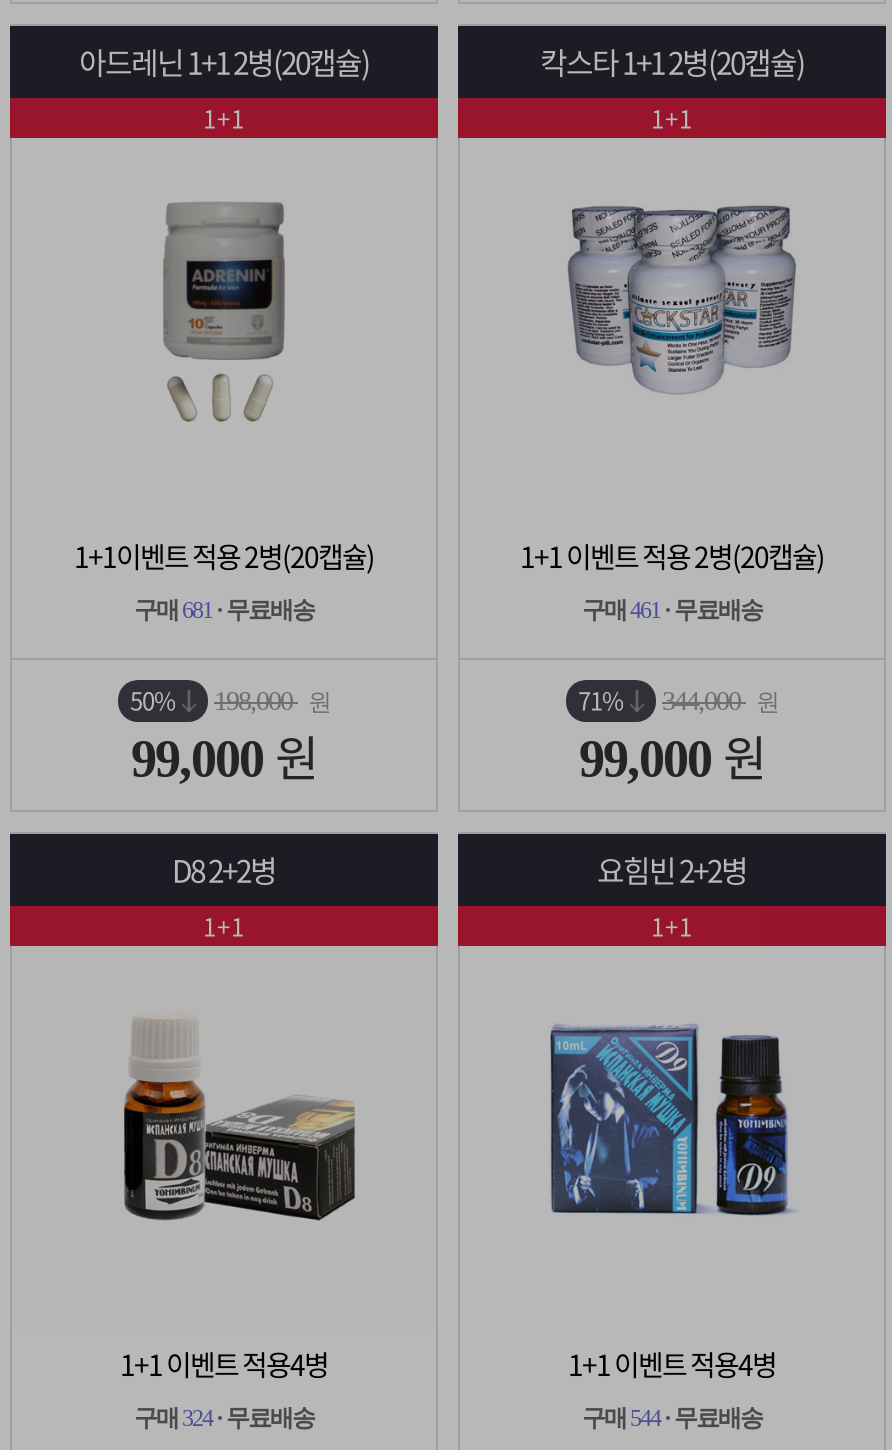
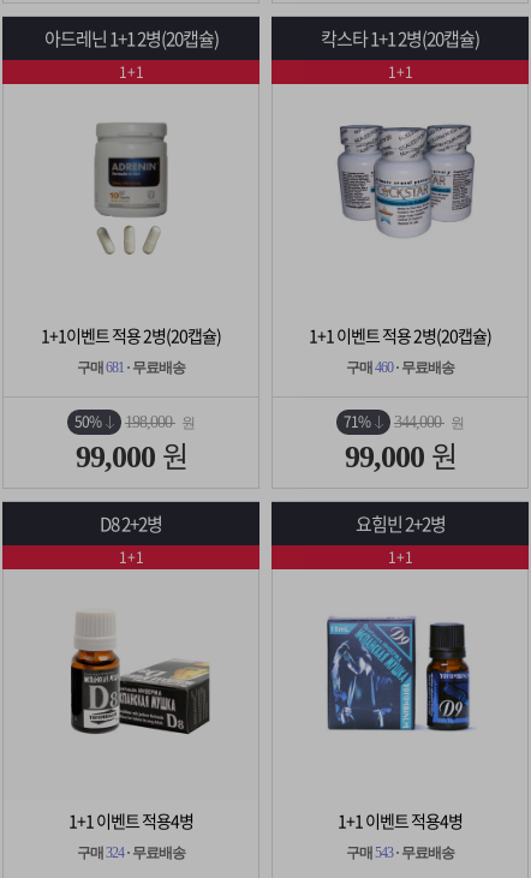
- 구매461 · 무료배송
+ 구매460 · 무료배송

- 구매 544· 무료배송
+ 구매 543· 무료배송
